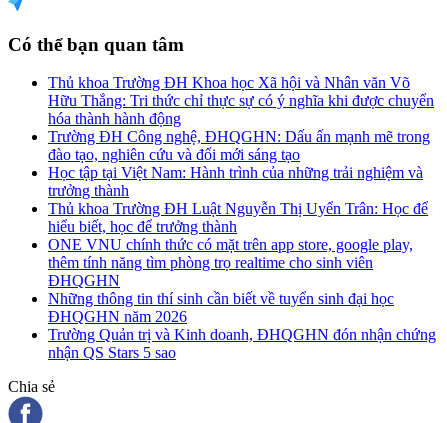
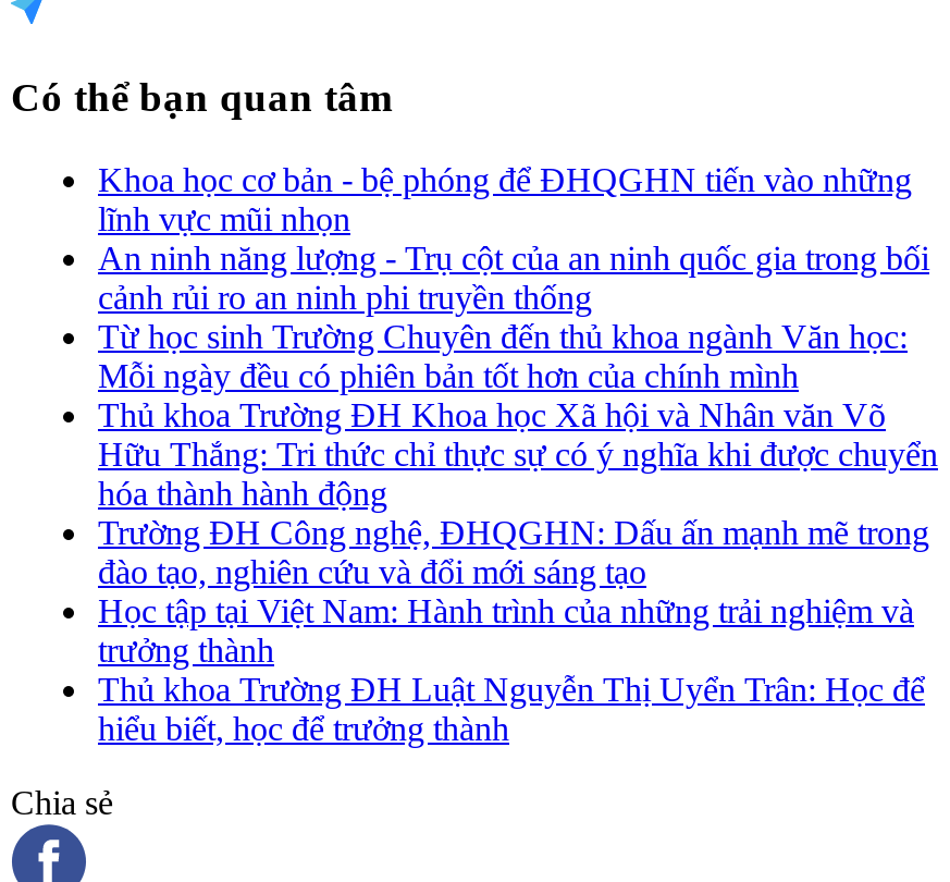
+ Khoa học cơ bản - bệ phóng để ĐHQGHN tiến vào những
+ lĩnh vực mũi nhọn
+ An ninh năng lượng - Trụ cột của an ninh quốc gia trong bối
+ cảnh rủi ro an ninh phi truyền thống
+ Từ học sinh Trường Chuyên đến thủ khoa ngành Văn học:
+ Mỗi ngày đều có phiên bản tốt hơn của chính mình

moved down: Thủ khoa Trường ĐH Khoa học Xã hội và Nhân văn Võ | Hữu Thắng: Tri thức chỉ thực sự có ý nghĩa khi được chuyển | hóa thành hành động | ... | Thủ khoa Trường ĐH Luật Nguyễn Thị Uyển Trân: Học để | hiểu biết, học để trưởng thành

- ONE VNU chính thức có mặt trên app store, google play,
- thêm tính năng tìm phòng trọ realtime cho sinh viên
- ĐHQGHN
- Những thông tin thí sinh cần biết về tuyển sinh đại học
- ĐHQGHN năm 2026
- Trường Quản trị và Kinh doanh, ĐHQGHN đón nhận chứng
- nhận QS Stars 5 sao
